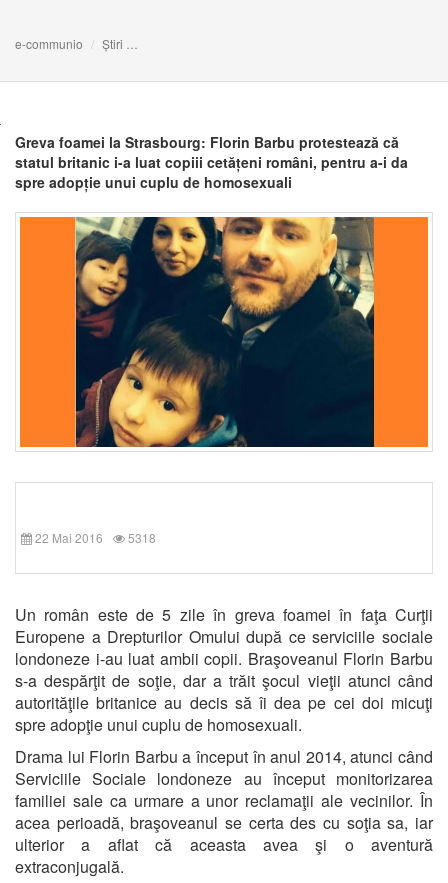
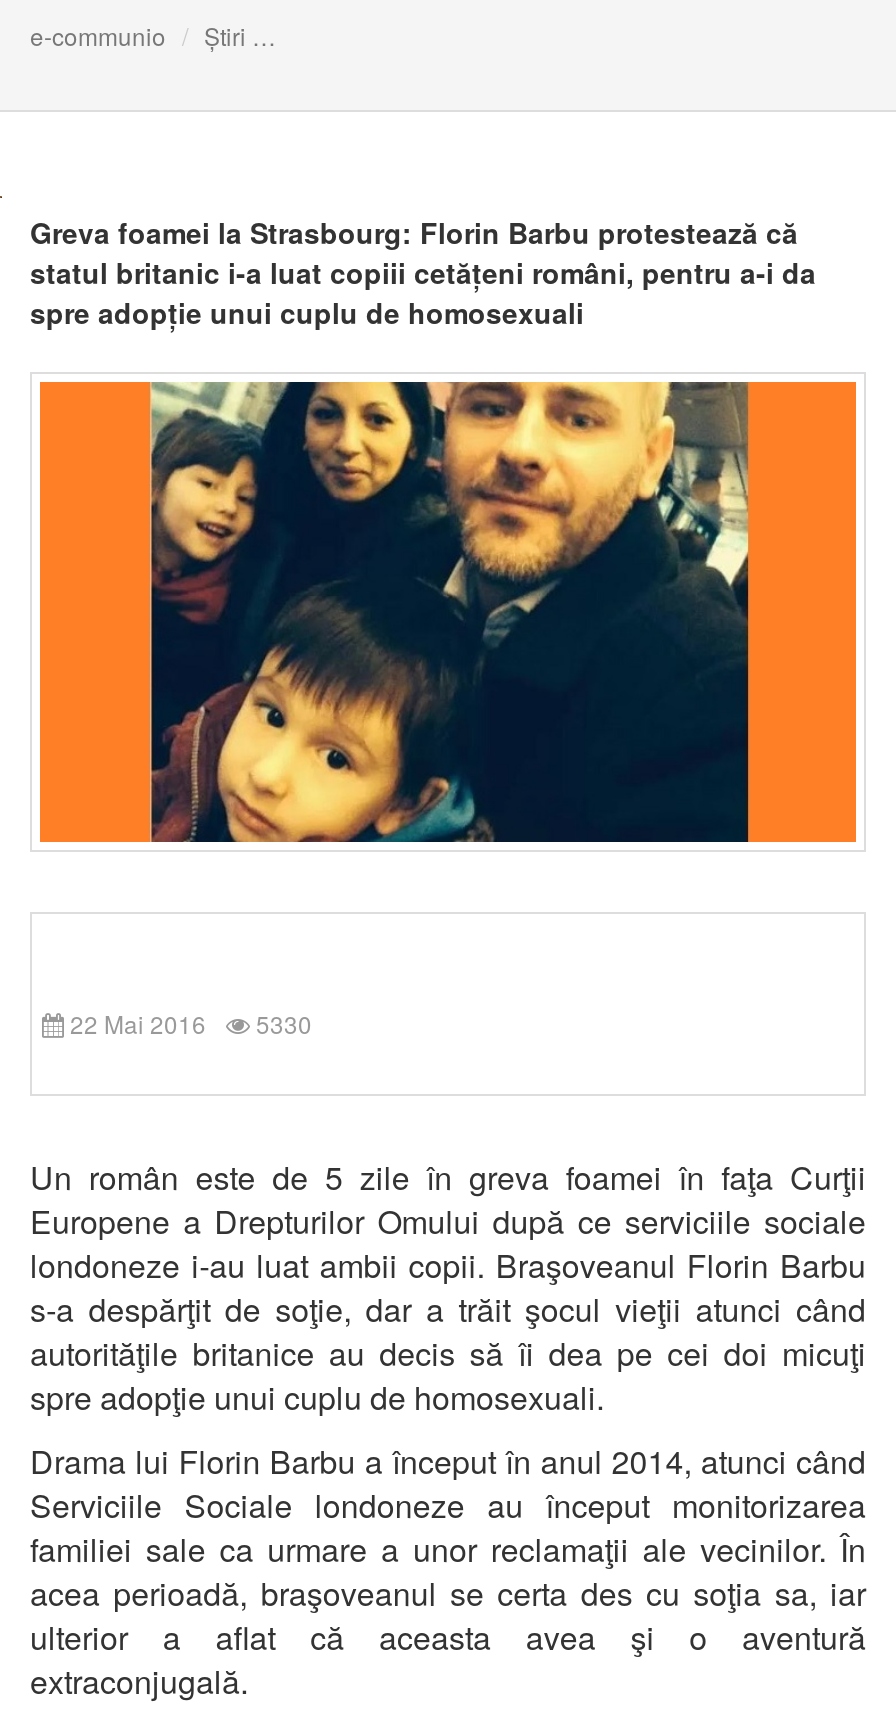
- 22 Mai 2016 5318
+ 22 Mai 2016 5330
